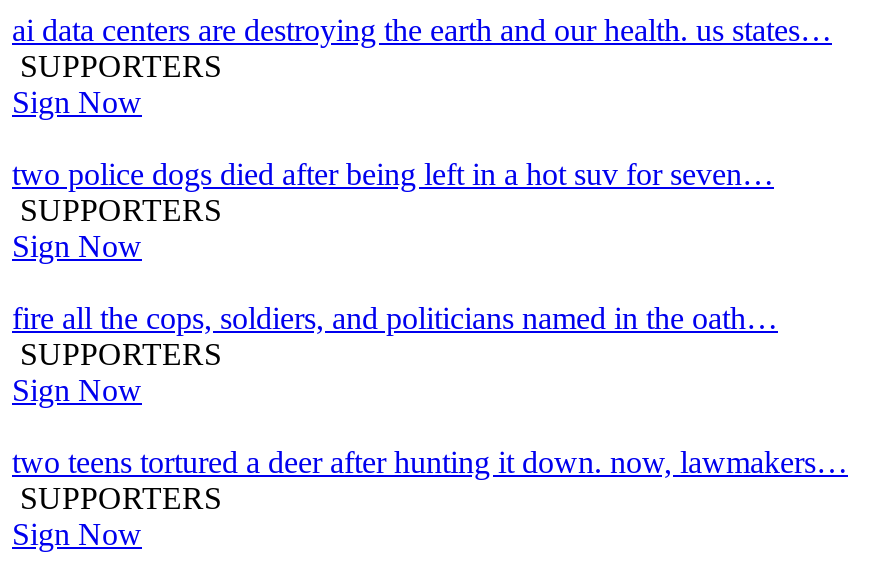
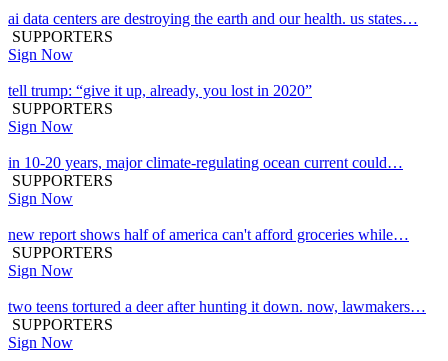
- two police dogs died after being left in a hot suv for seven…
+ tell trump: “give it up, already, you lost in 2020”

- fire all the cops, soldiers, and politicians named in the oath…
+ in 10-20 years, major climate-regulating ocean current could…
+ SUPPORTERS
+ Sign Now
+ new report shows half of america can't afford groceries while…
